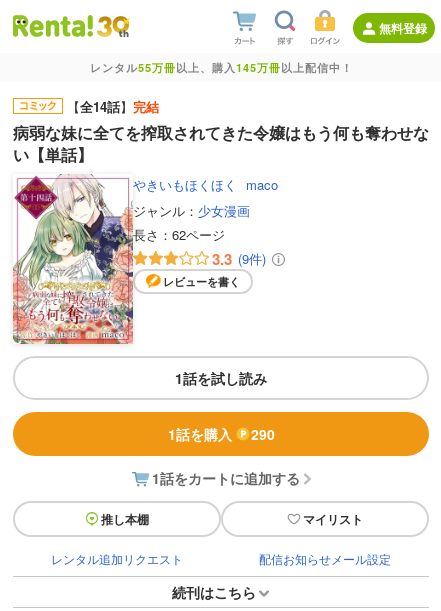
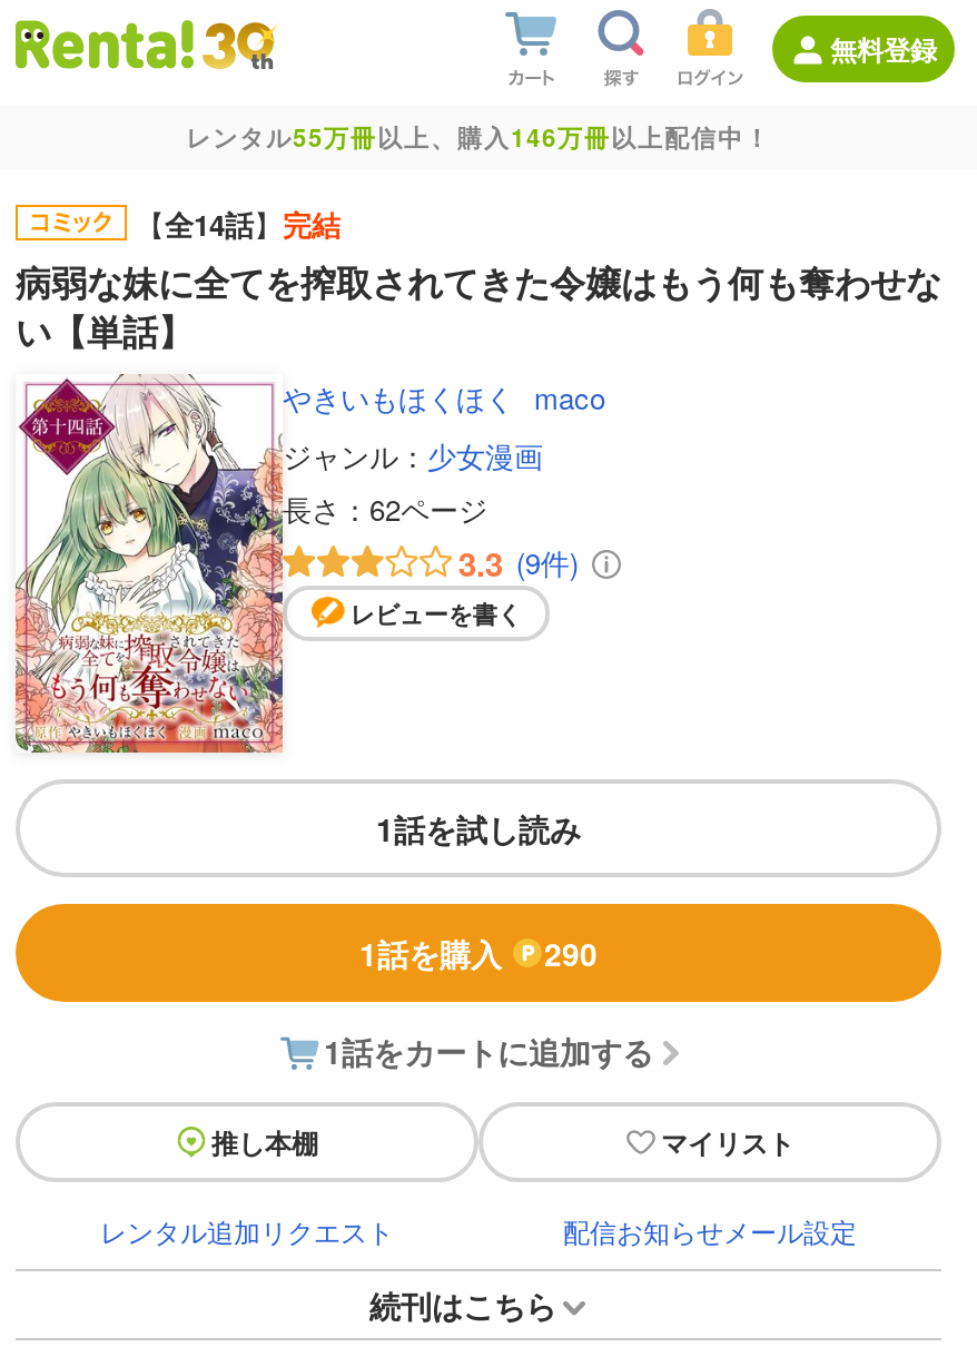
- レンタル55万冊以上、購入145万冊以上配信中！
+ レンタル55万冊以上、購入146万冊以上配信中！
